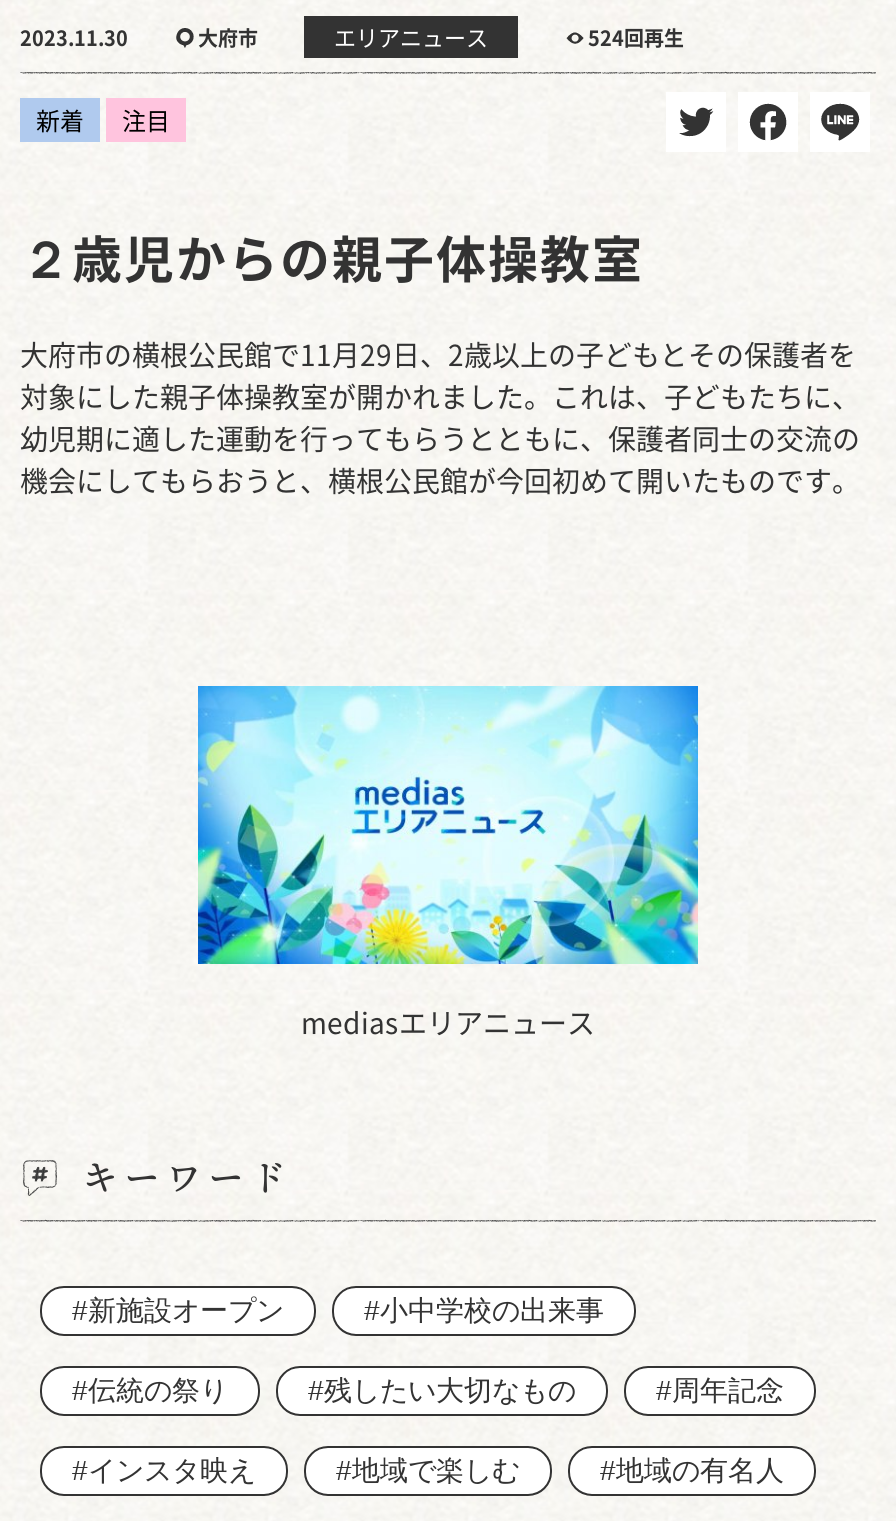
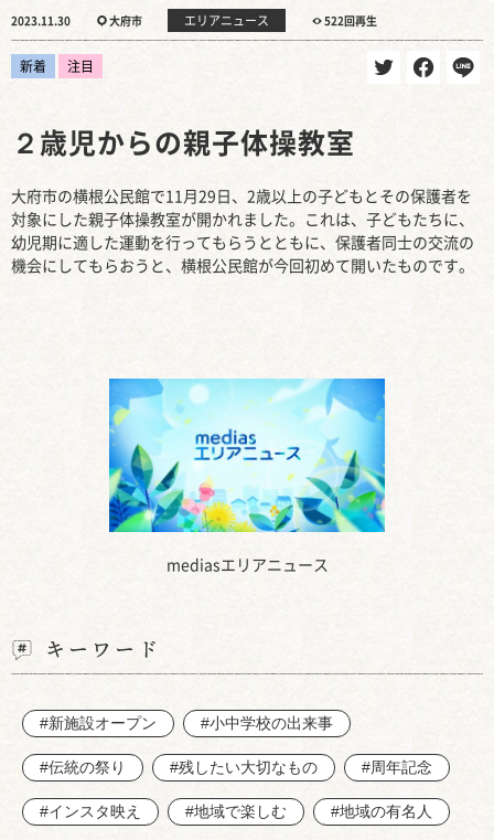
- 524回再生
+ 522回再生
